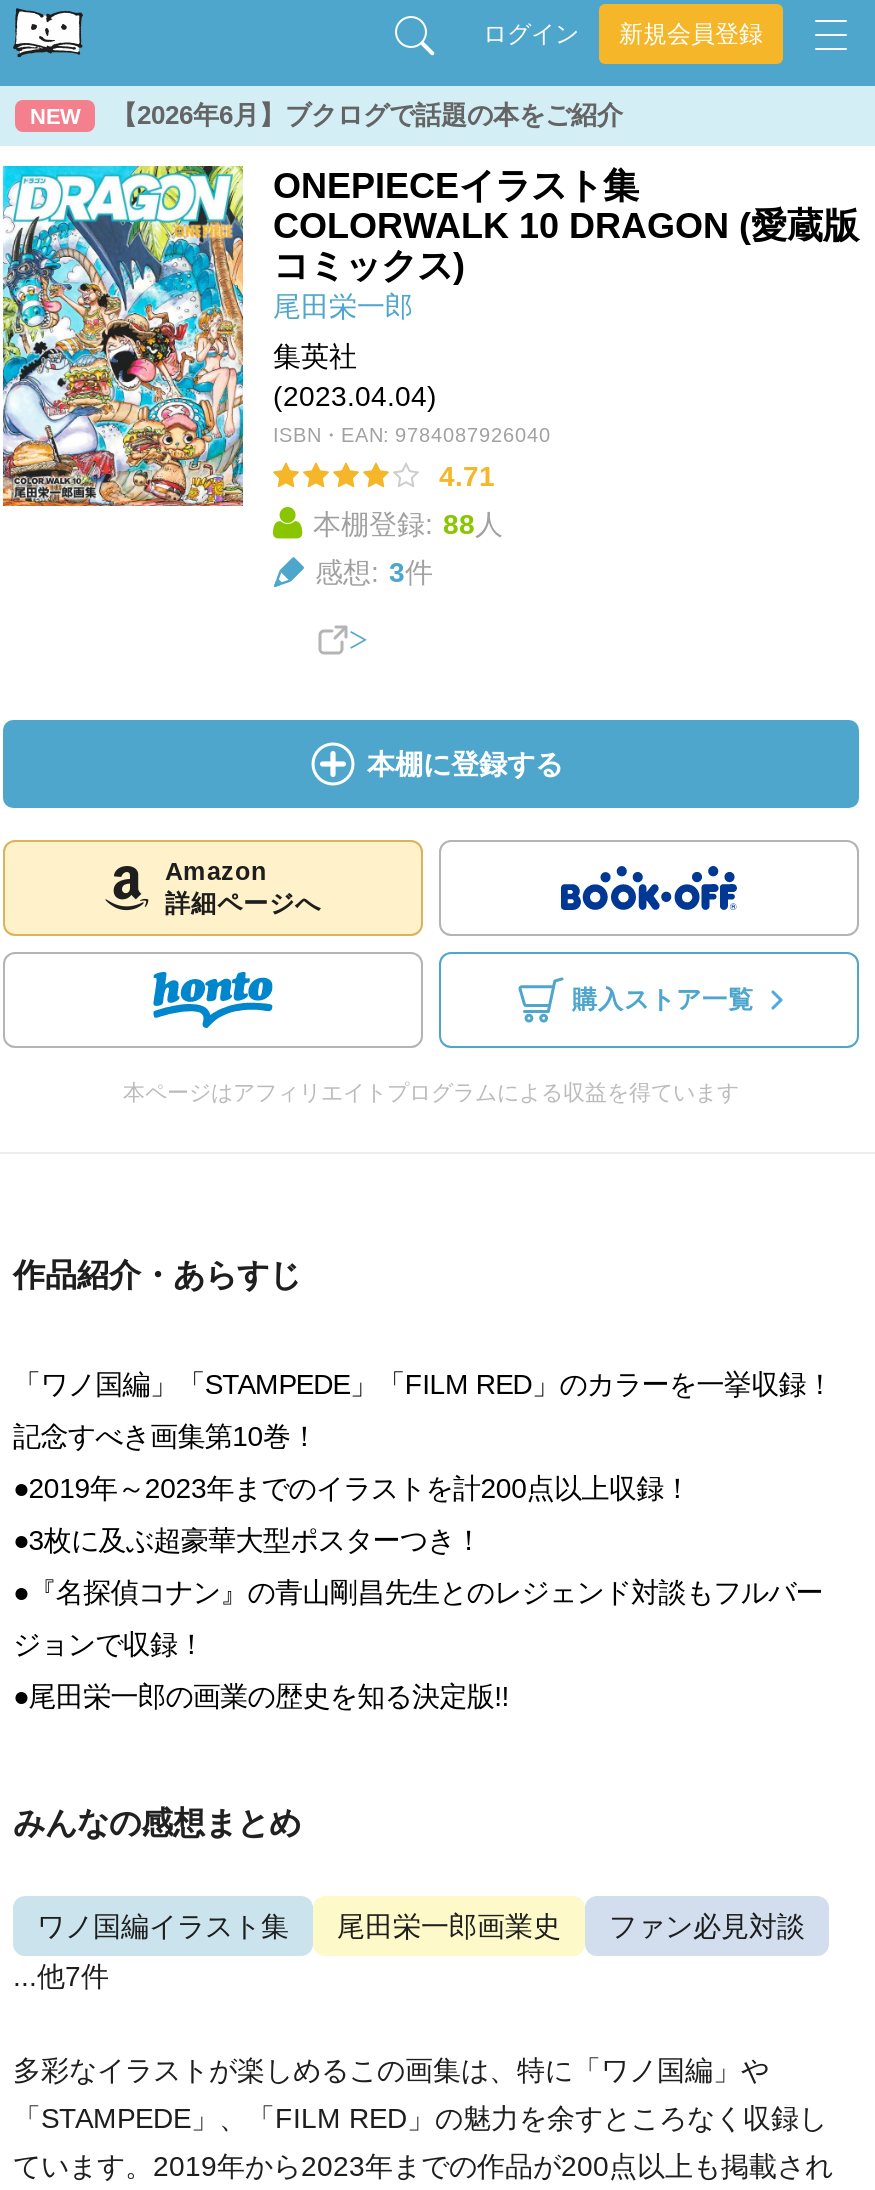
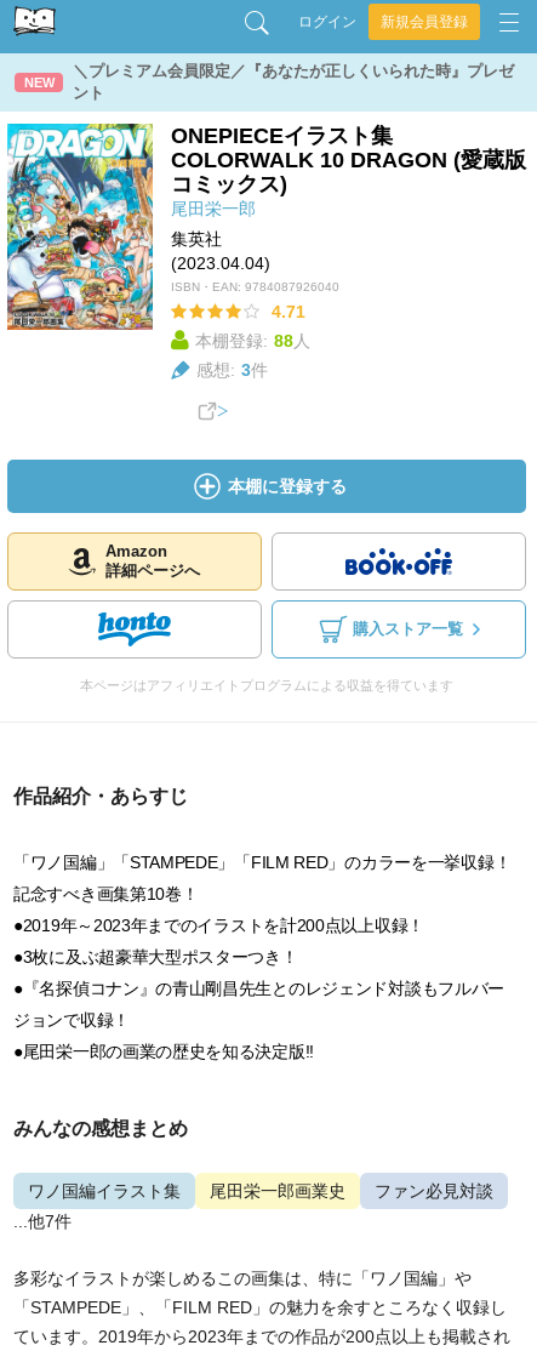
- 【2026年6月】ブクログで話題の本をご紹介
+ ＼プレミアム会員限定／『あなたが正しくいられた時』プレゼ
+ ント
